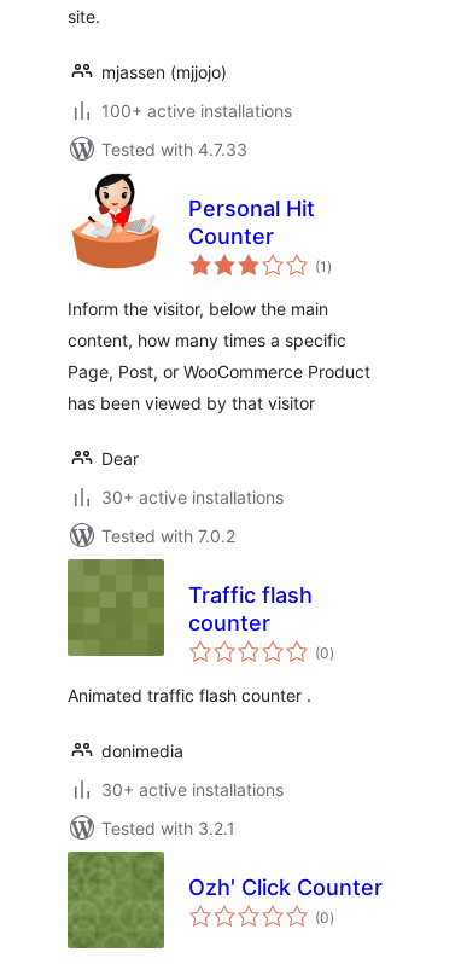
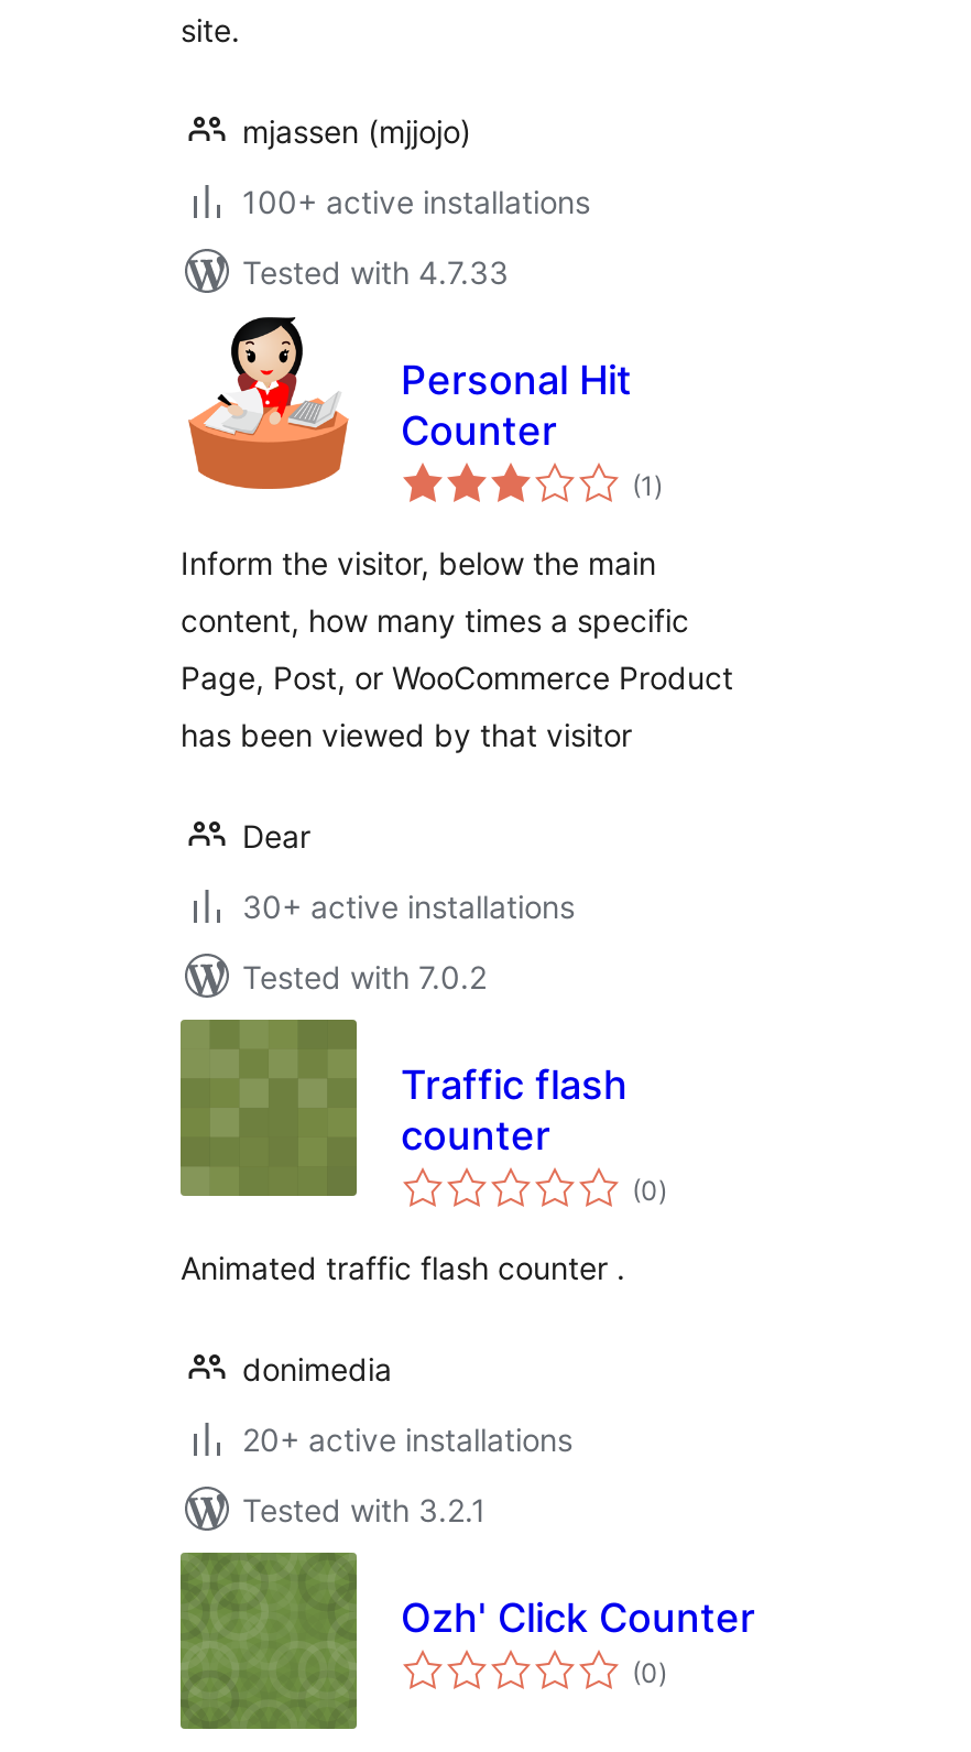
- 30+ active installations
+ 20+ active installations
